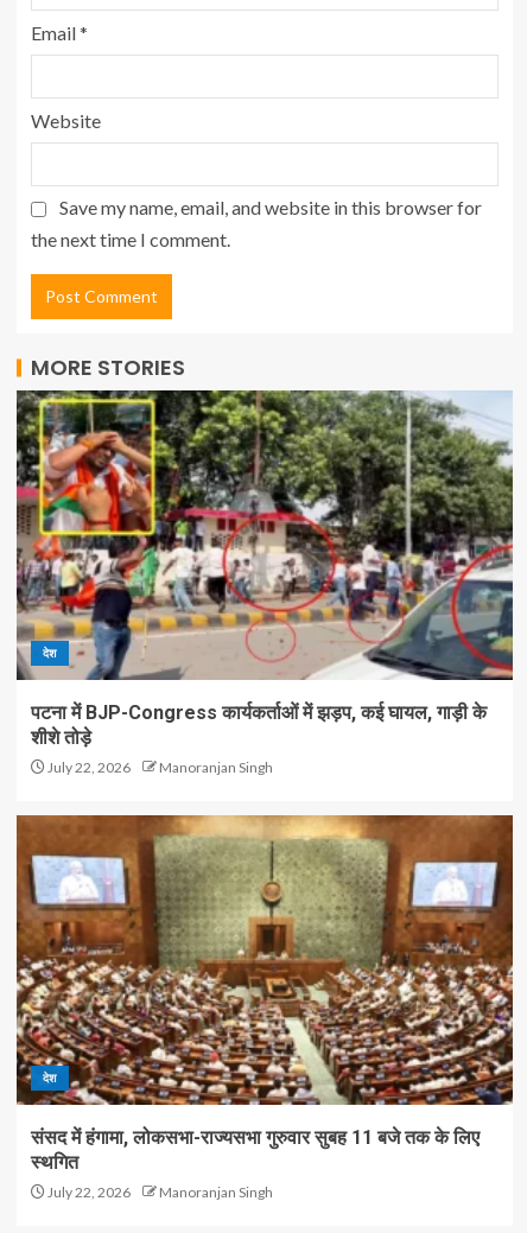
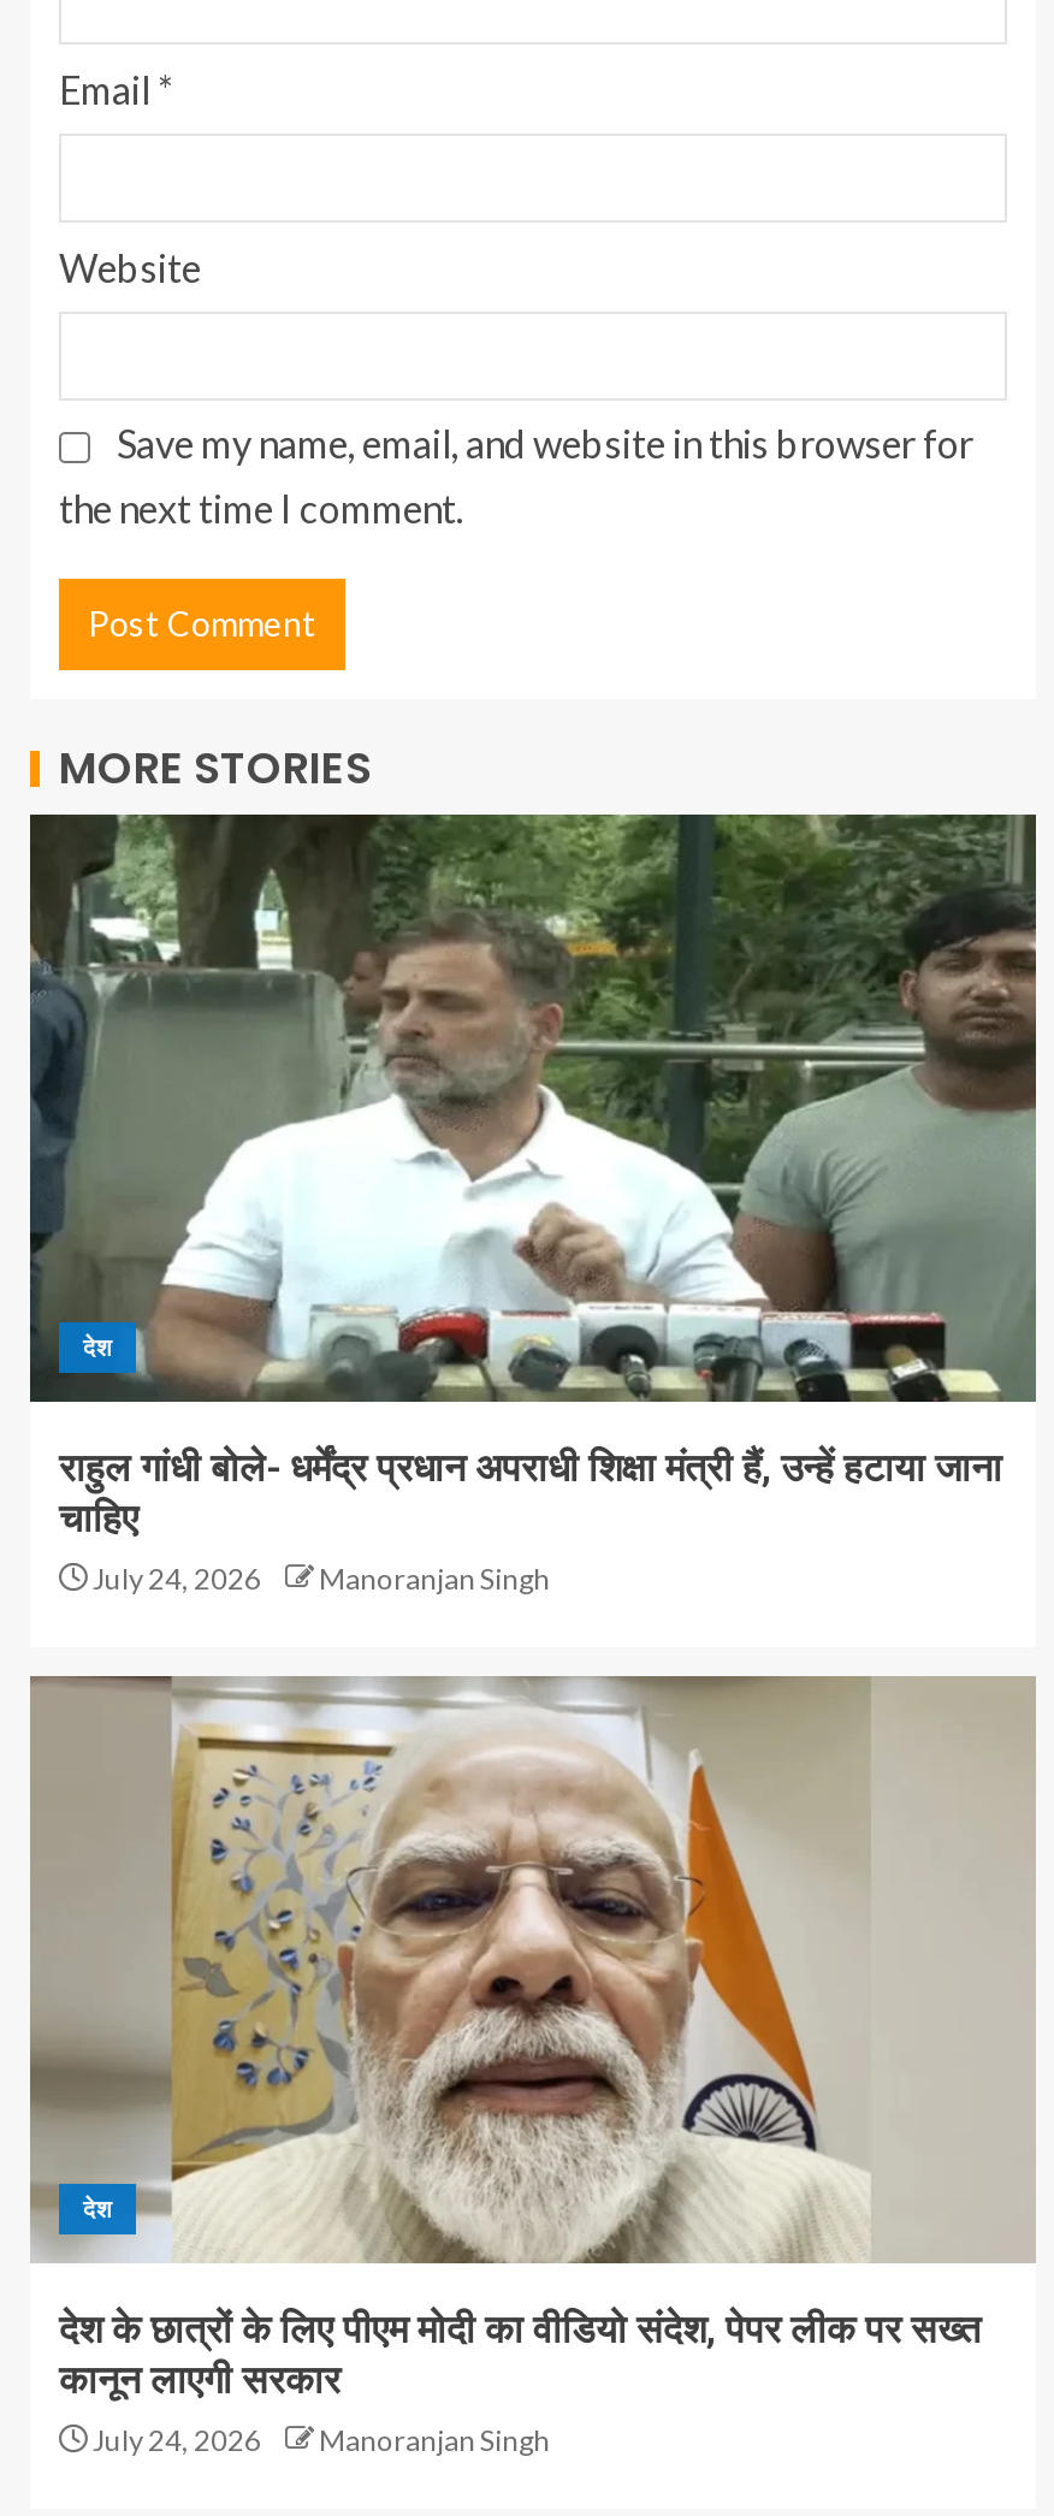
- [image]
- पटना में BJP-Congress कार्यकर्ताओं में झड़प, कई घायल, गाड़ी के
- शीशे तोड़े
- July 22, 2026
+ [image]
+ राहुल गांधी बोले- धर्मेंद्र प्रधान अपराधी शिक्षा मंत्री हैं, उन्हें हटाया जाना
+ चाहिए
+ July 24, 2026

- [image]
- संसद में हंगामा, लोकसभा-राज्यसभा गुरुवार सुबह 11 बजे तक के लिए
- स्थगित
- July 22, 2026
+ [image]
+ देश के छात्रों के लिए पीएम मोदी का वीडियो संदेश, पेपर लीक पर सख्त
+ कानून लाएगी सरकार
+ July 24, 2026
